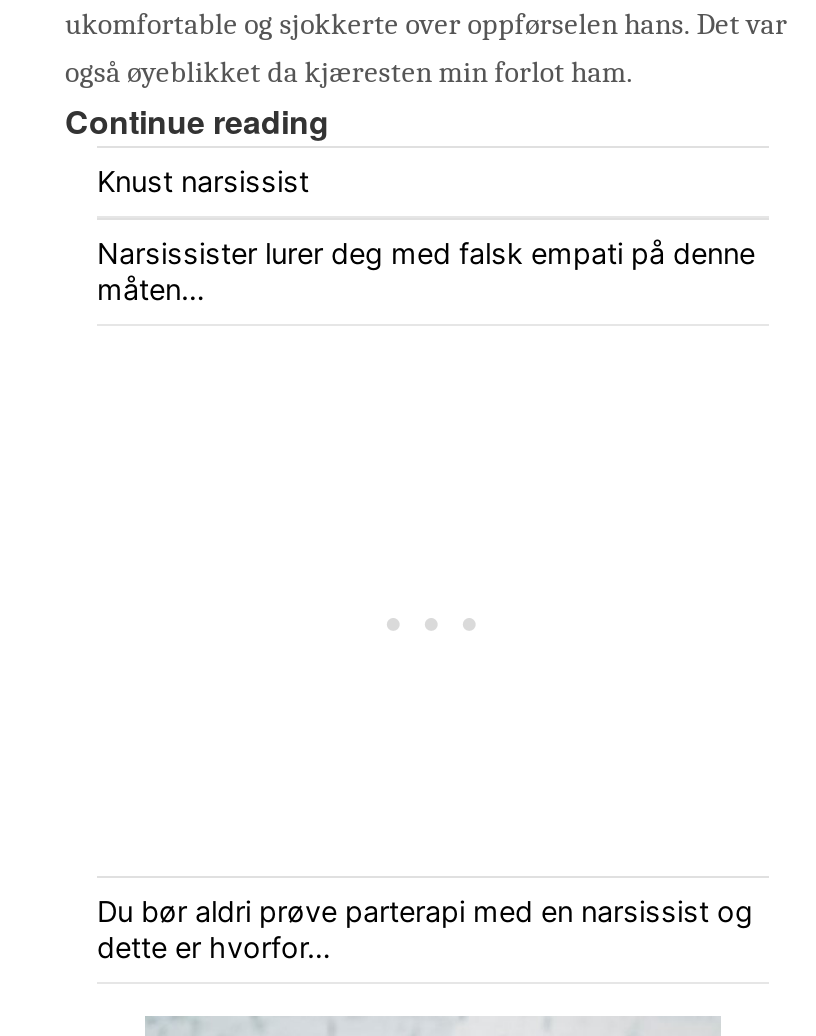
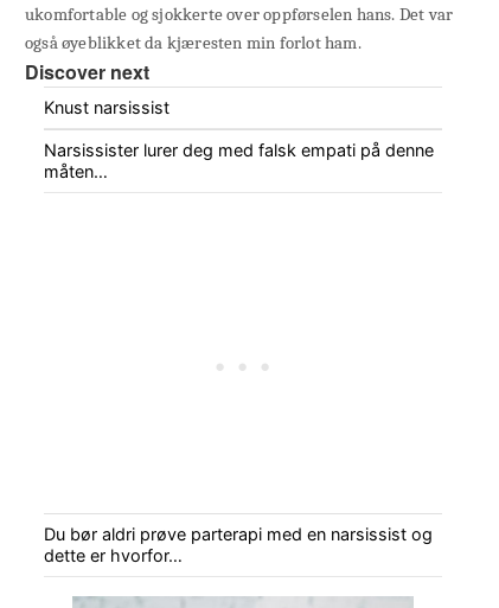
- Continue reading
+ Discover next
